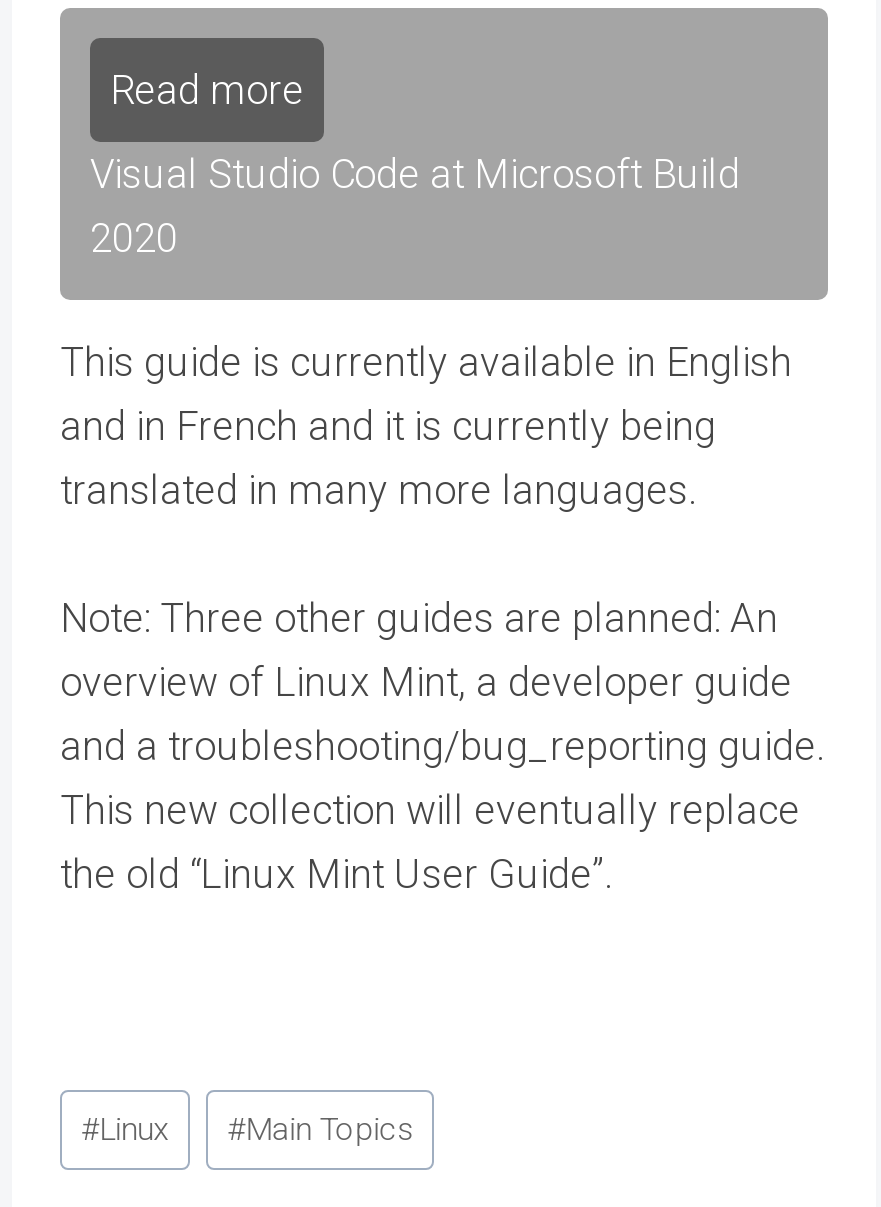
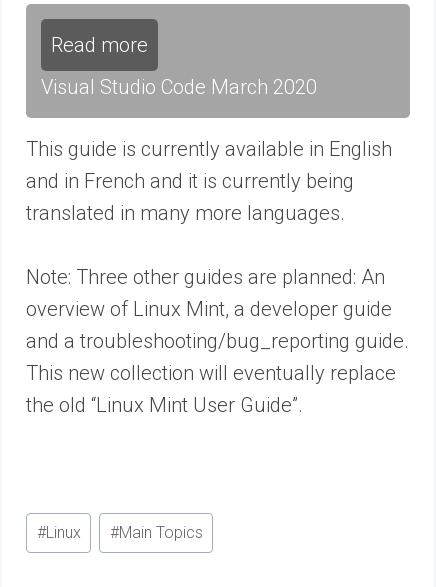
- Visual Studio Code at Microsoft Build
- 2020
+ Visual Studio Code March 2020
